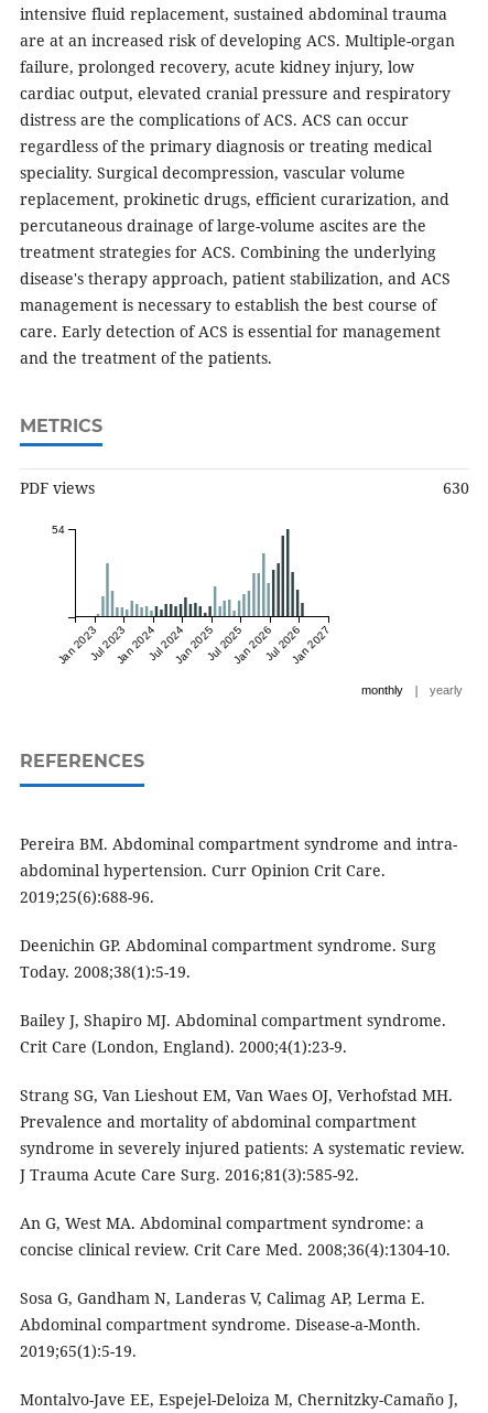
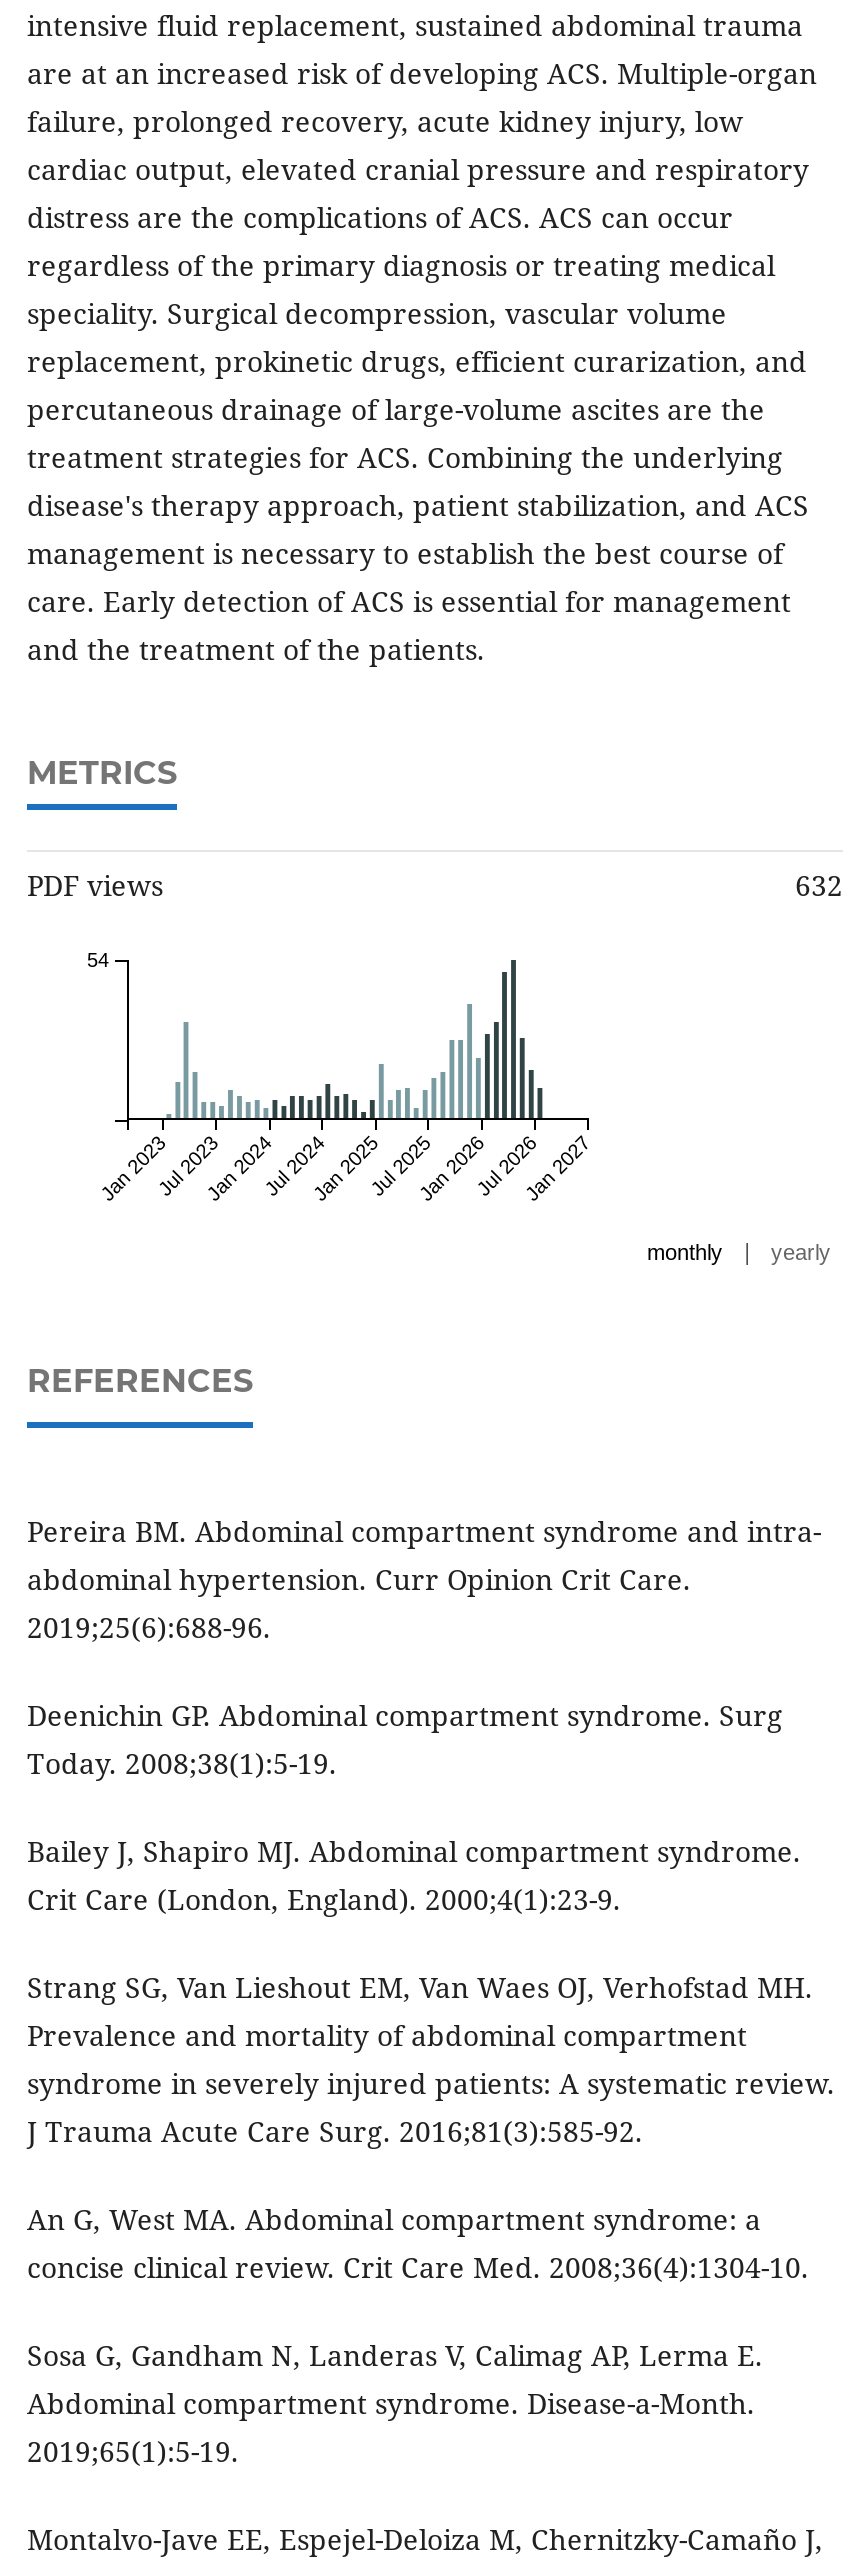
- 630
+ 632
